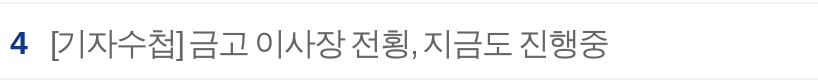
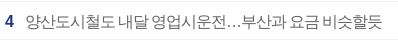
- [기자수첩] 금고 이사장 전횡, 지금도 진행중
+ 양산도시철도 내달 영업시운전…부산과 요금 비슷할듯
